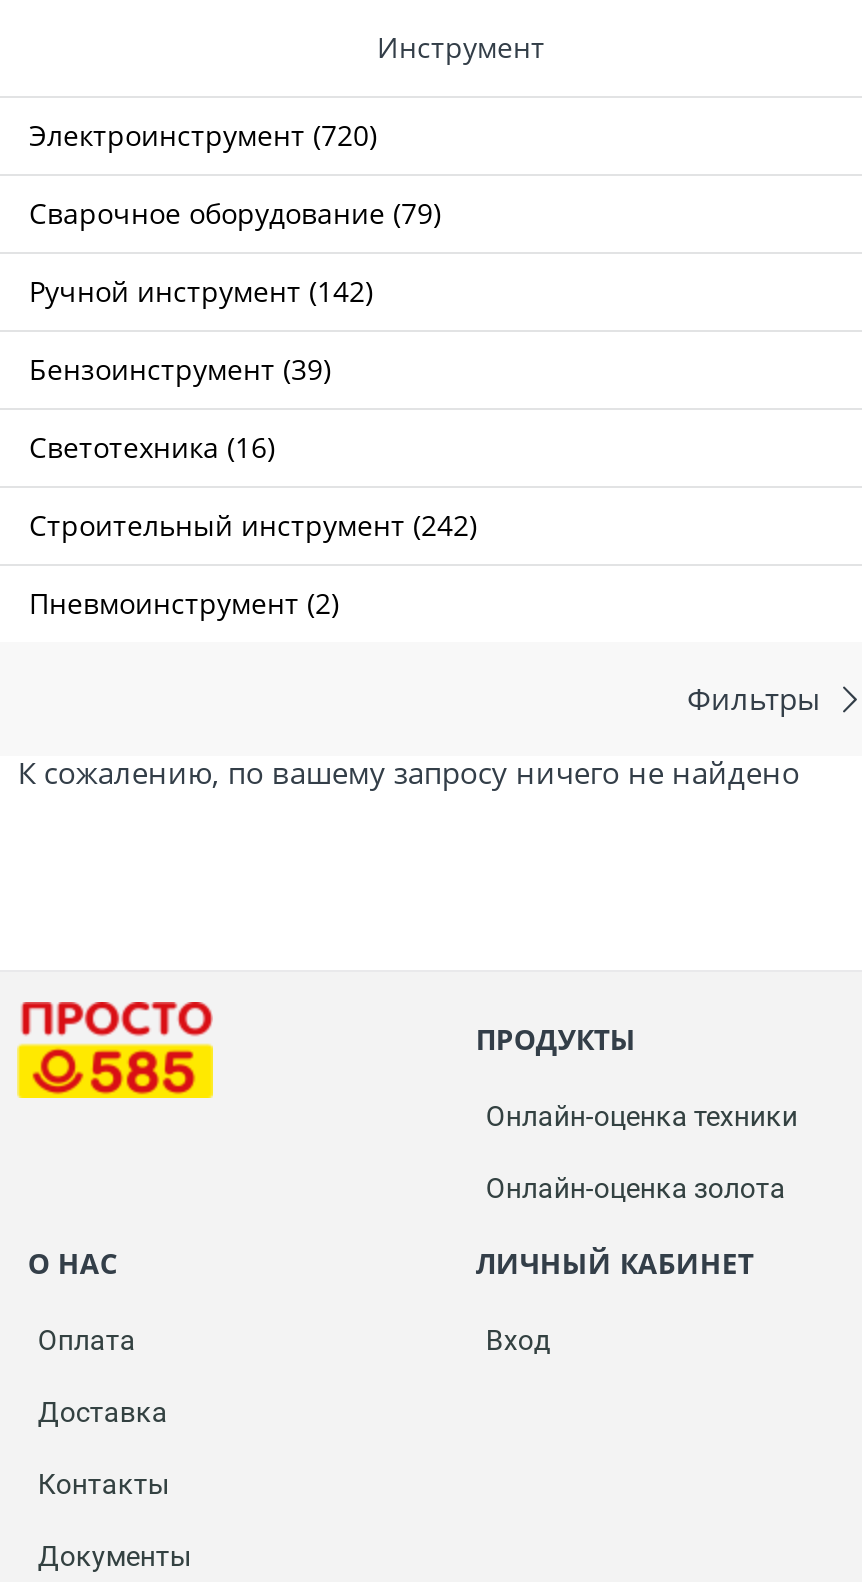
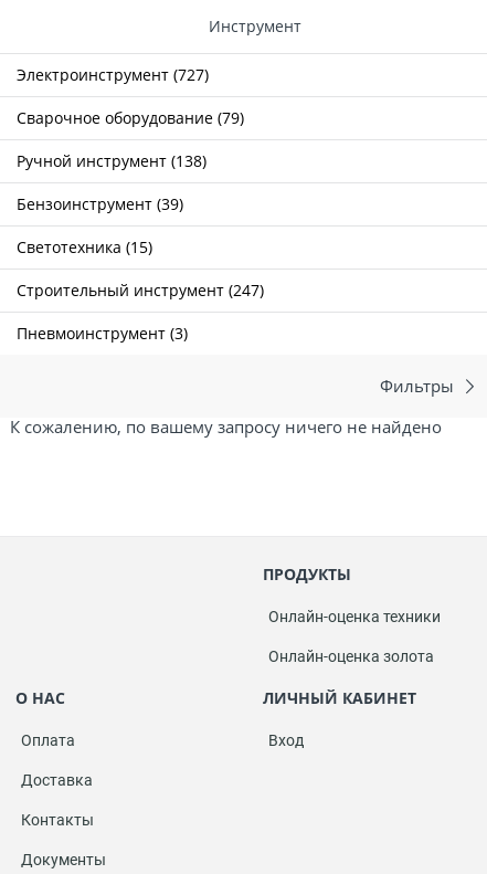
- Электроинструмент (720)
+ Электроинструмент (727)

- Ручной инструмент (142)
+ Ручной инструмент (138)

- Светотехника (16)
+ Светотехника (15)

- Строительный инструмент (242)
+ Строительный инструмент (247)

- Пневмоинструмент (2)
+ Пневмоинструмент (3)

- [image]
